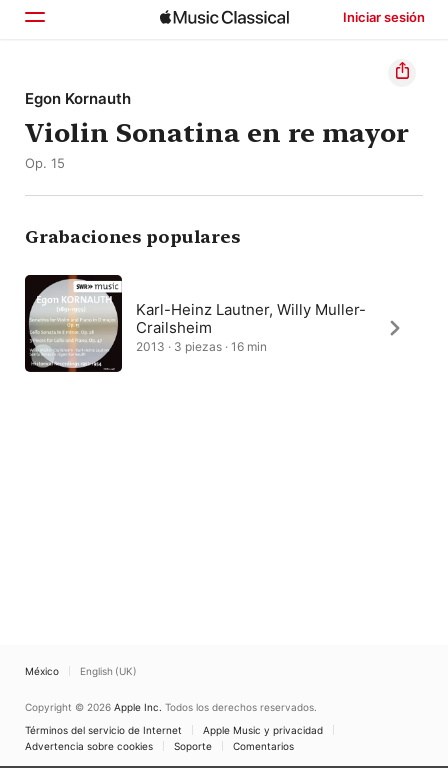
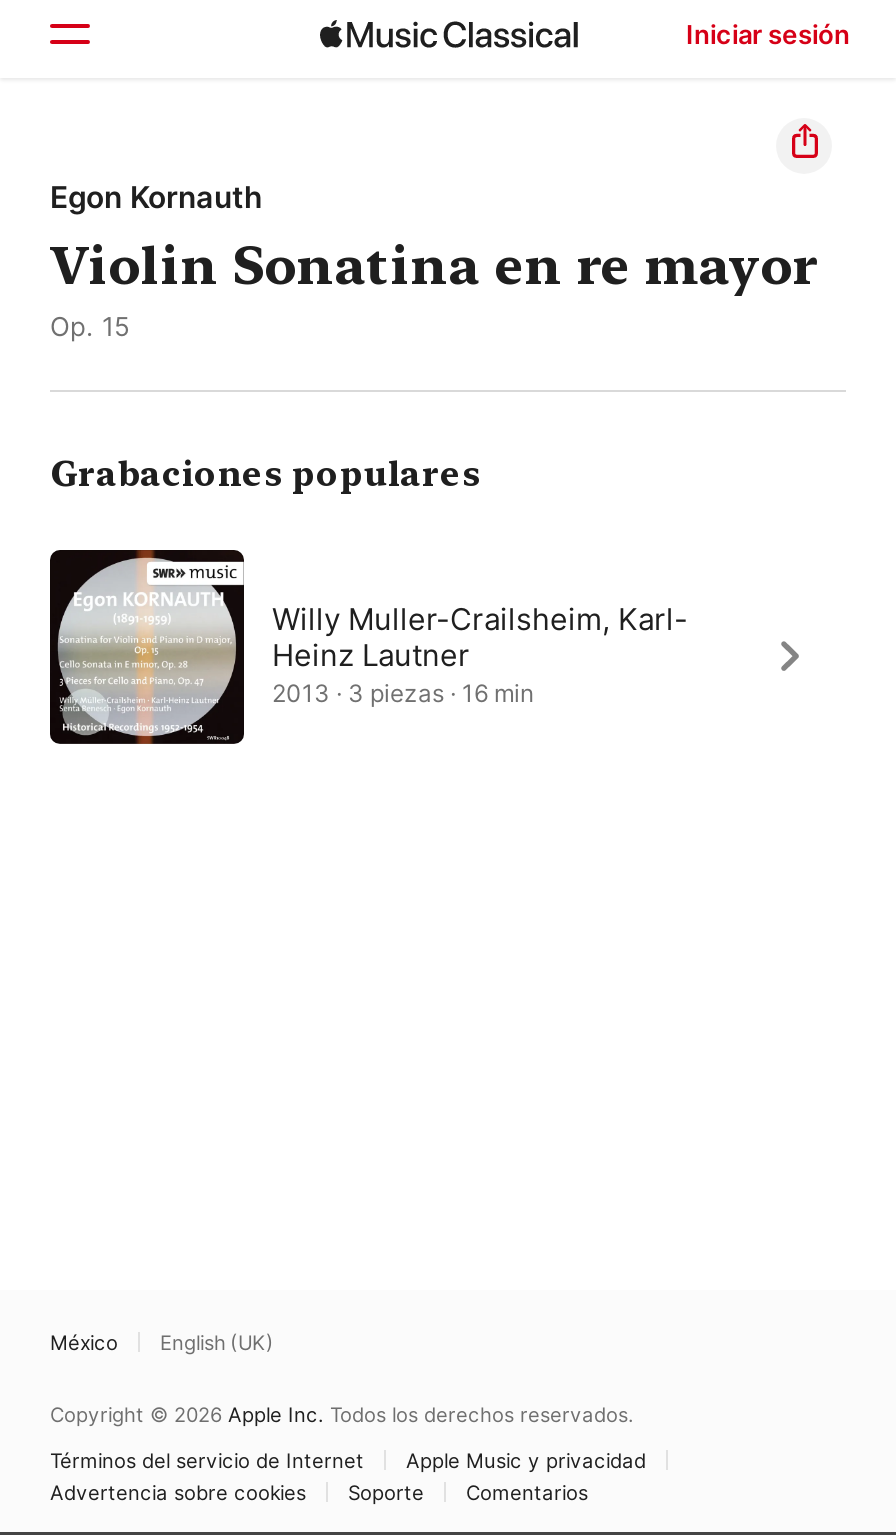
- Karl-Heinz Lautner, Willy Muller-
- Crailsheim
+ Willy Muller-Crailsheim, Karl-
+ Heinz Lautner
